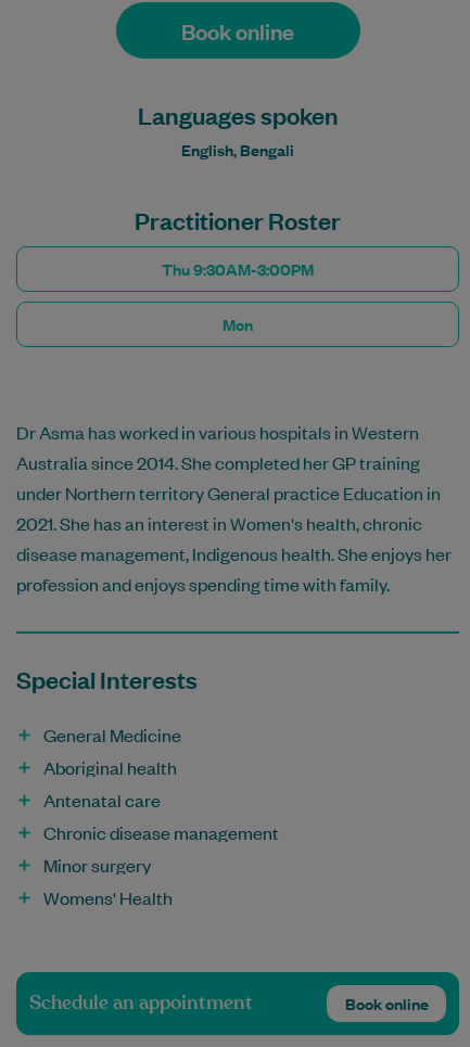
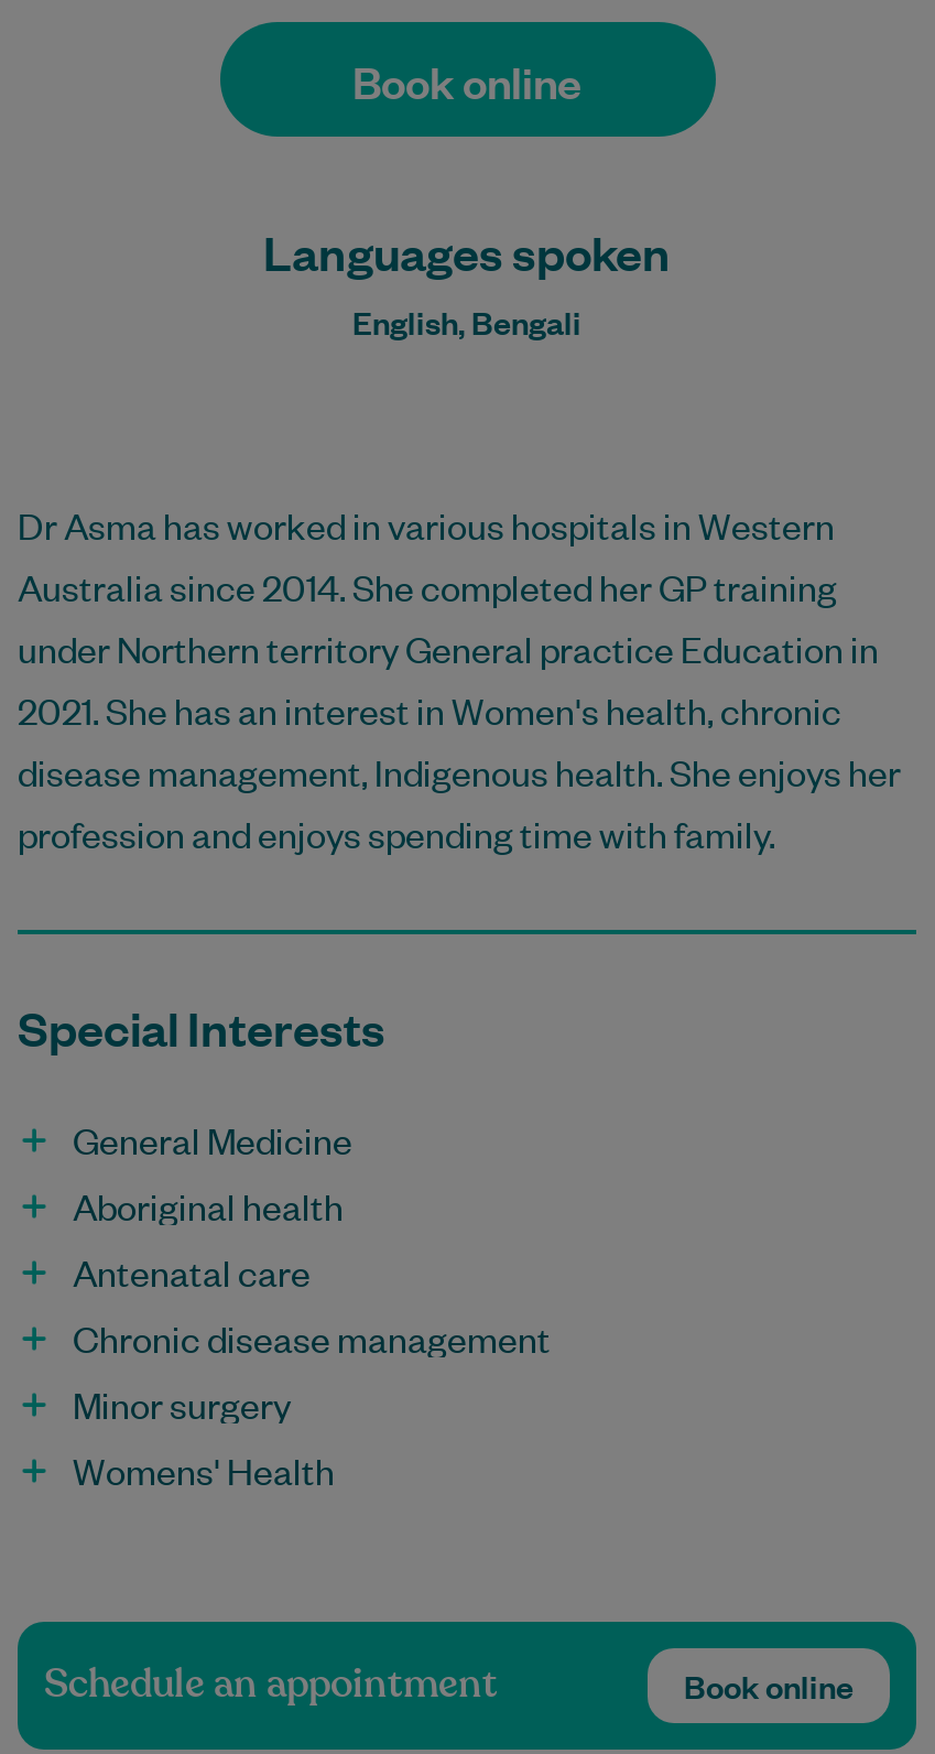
- Practitioner Roster
- Thu 9:30AM-3:00PM
- Mon
